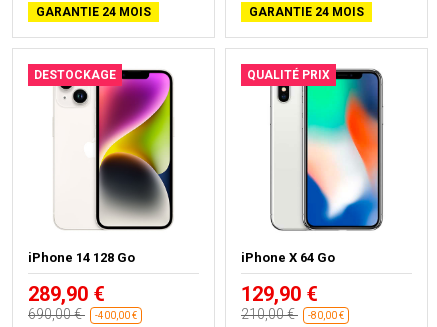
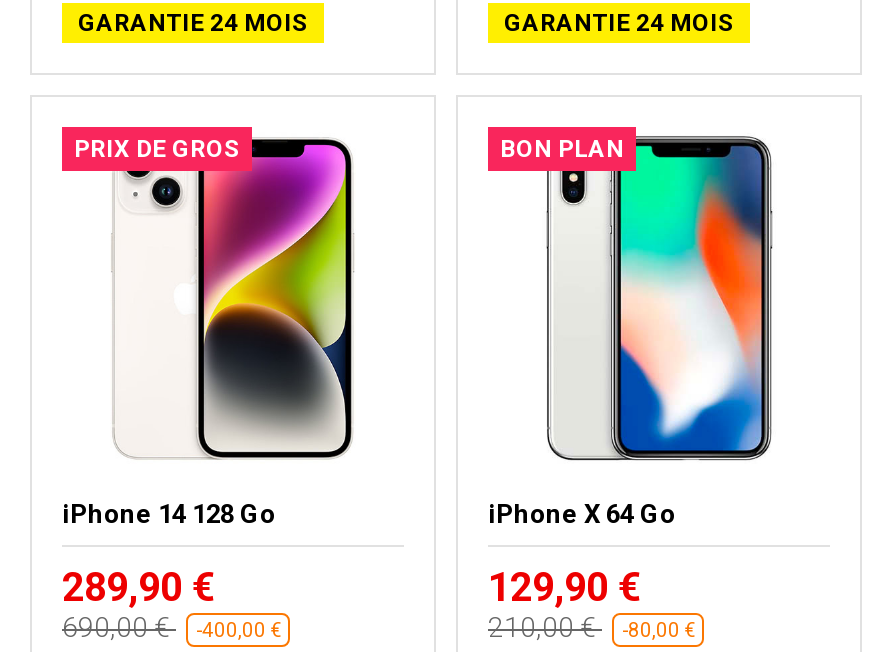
- DESTOCKAGE
+ PRIX DE GROS

- QUALITÉ PRIX
+ BON PLAN
